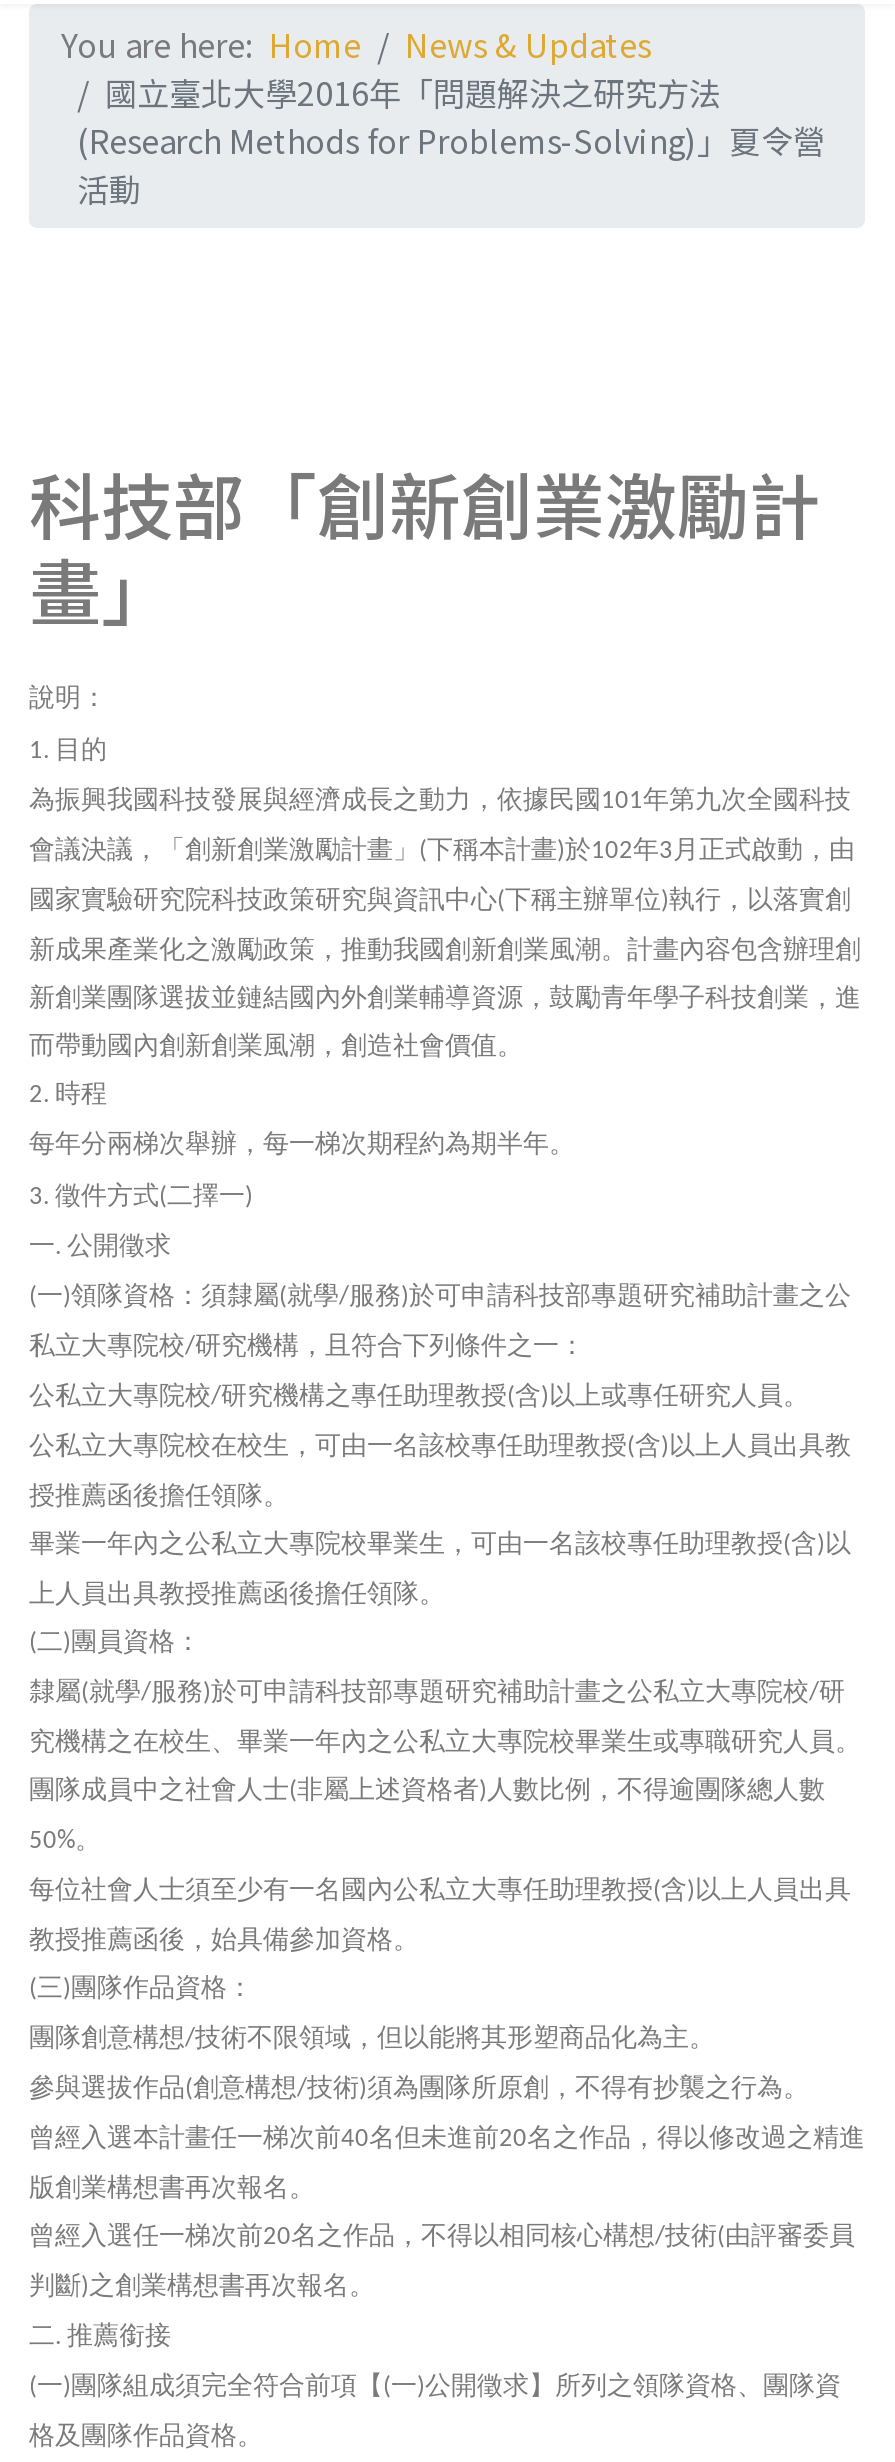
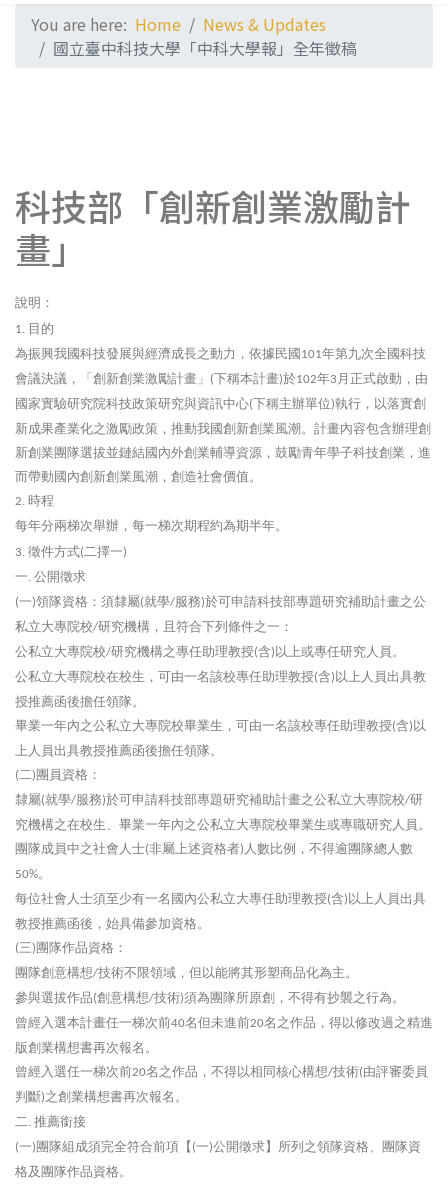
- 國立臺北大學2016年「問題解決之研究方法
- (Research Methods for Problems-Solving)」夏令營
- 活動
+ 國立臺中科技大學「中科大學報」全年徵稿
